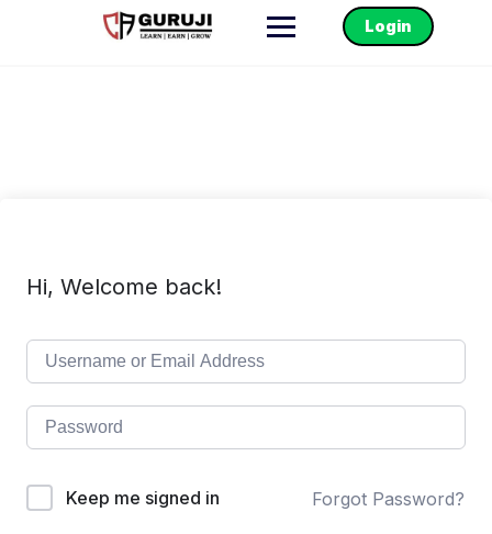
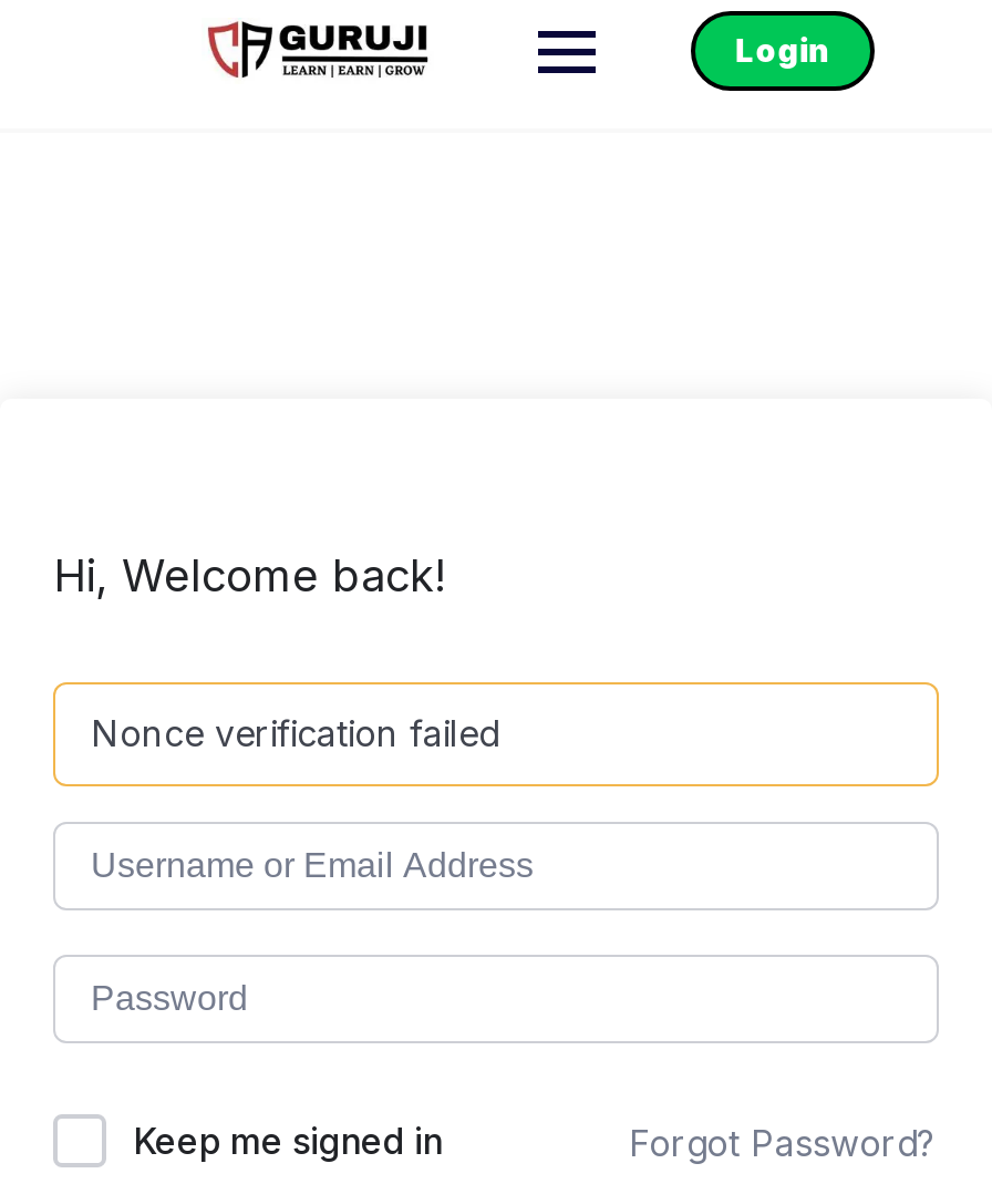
+ Nonce verification failed
